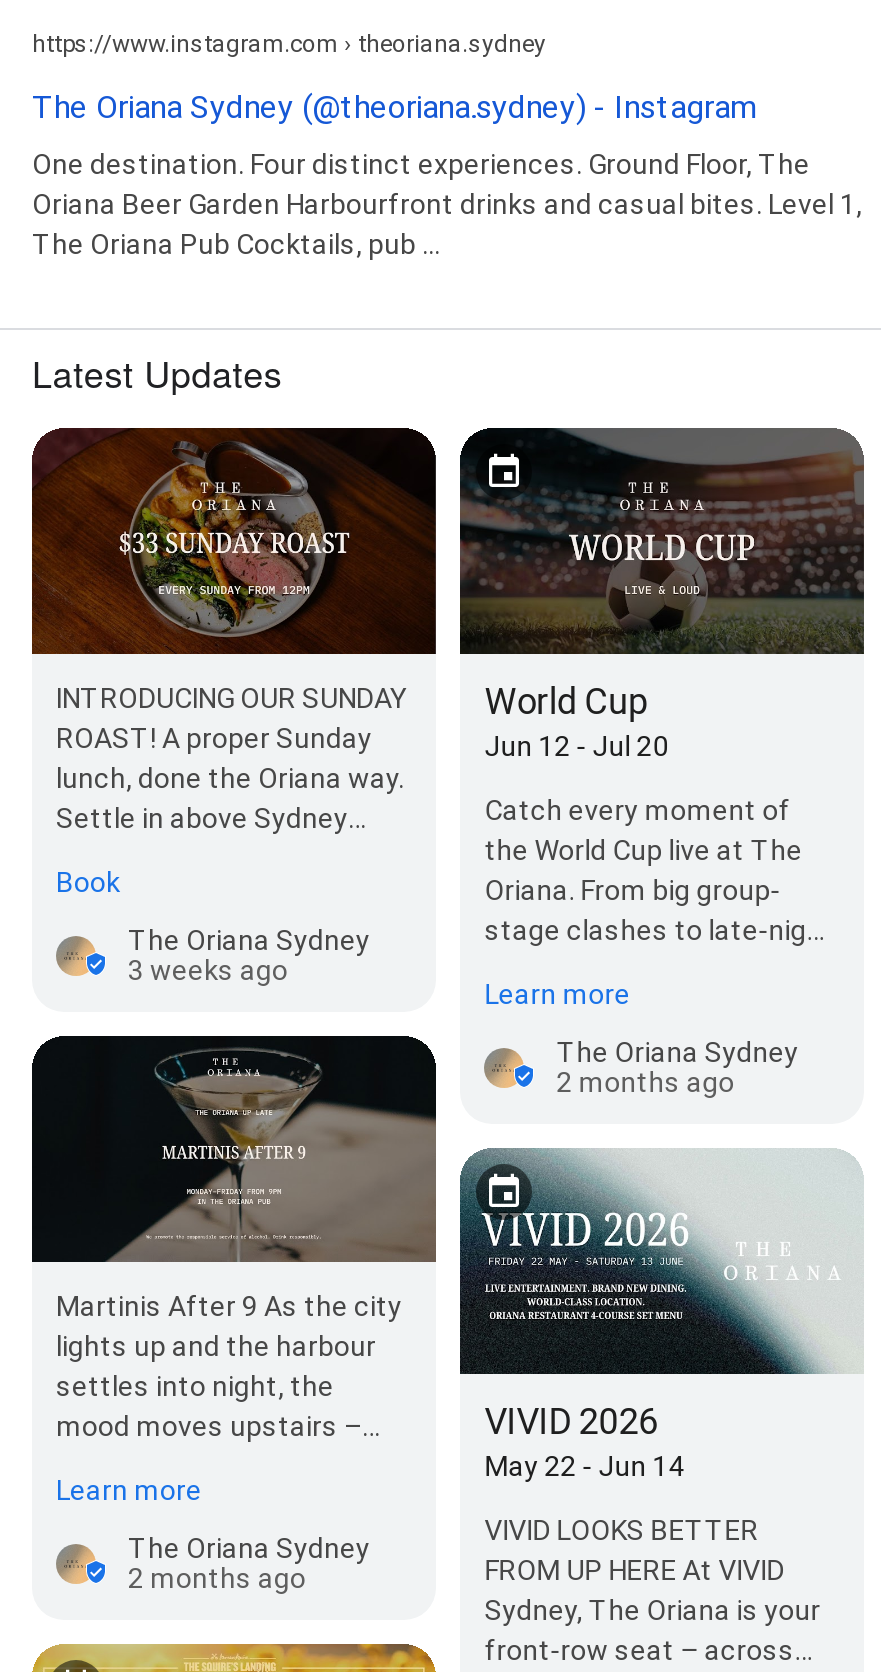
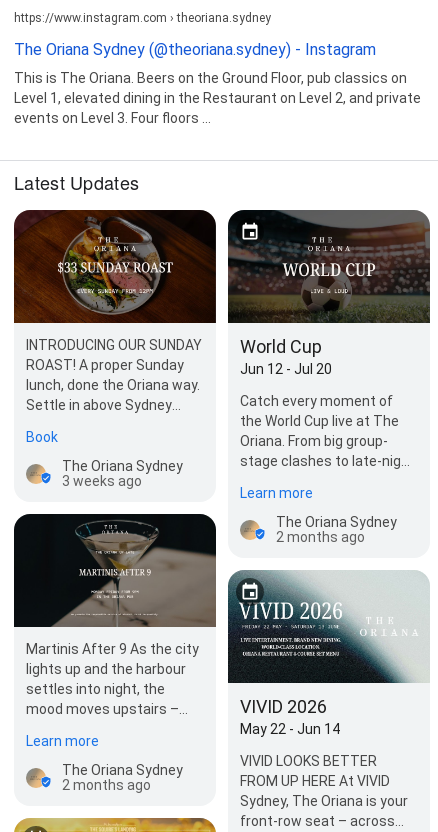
- One destination. Four distinct experiences. Ground Floor, The
- Oriana Beer Garden Harbourfront drinks and casual bites. Level 1,
- The Oriana Pub Cocktails, pub ...
+ This is The Oriana. Beers on the Ground Floor, pub classics on
+ Level 1, elevated dining in the Restaurant on Level 2, and private
+ events on Level 3. Four floors ...
